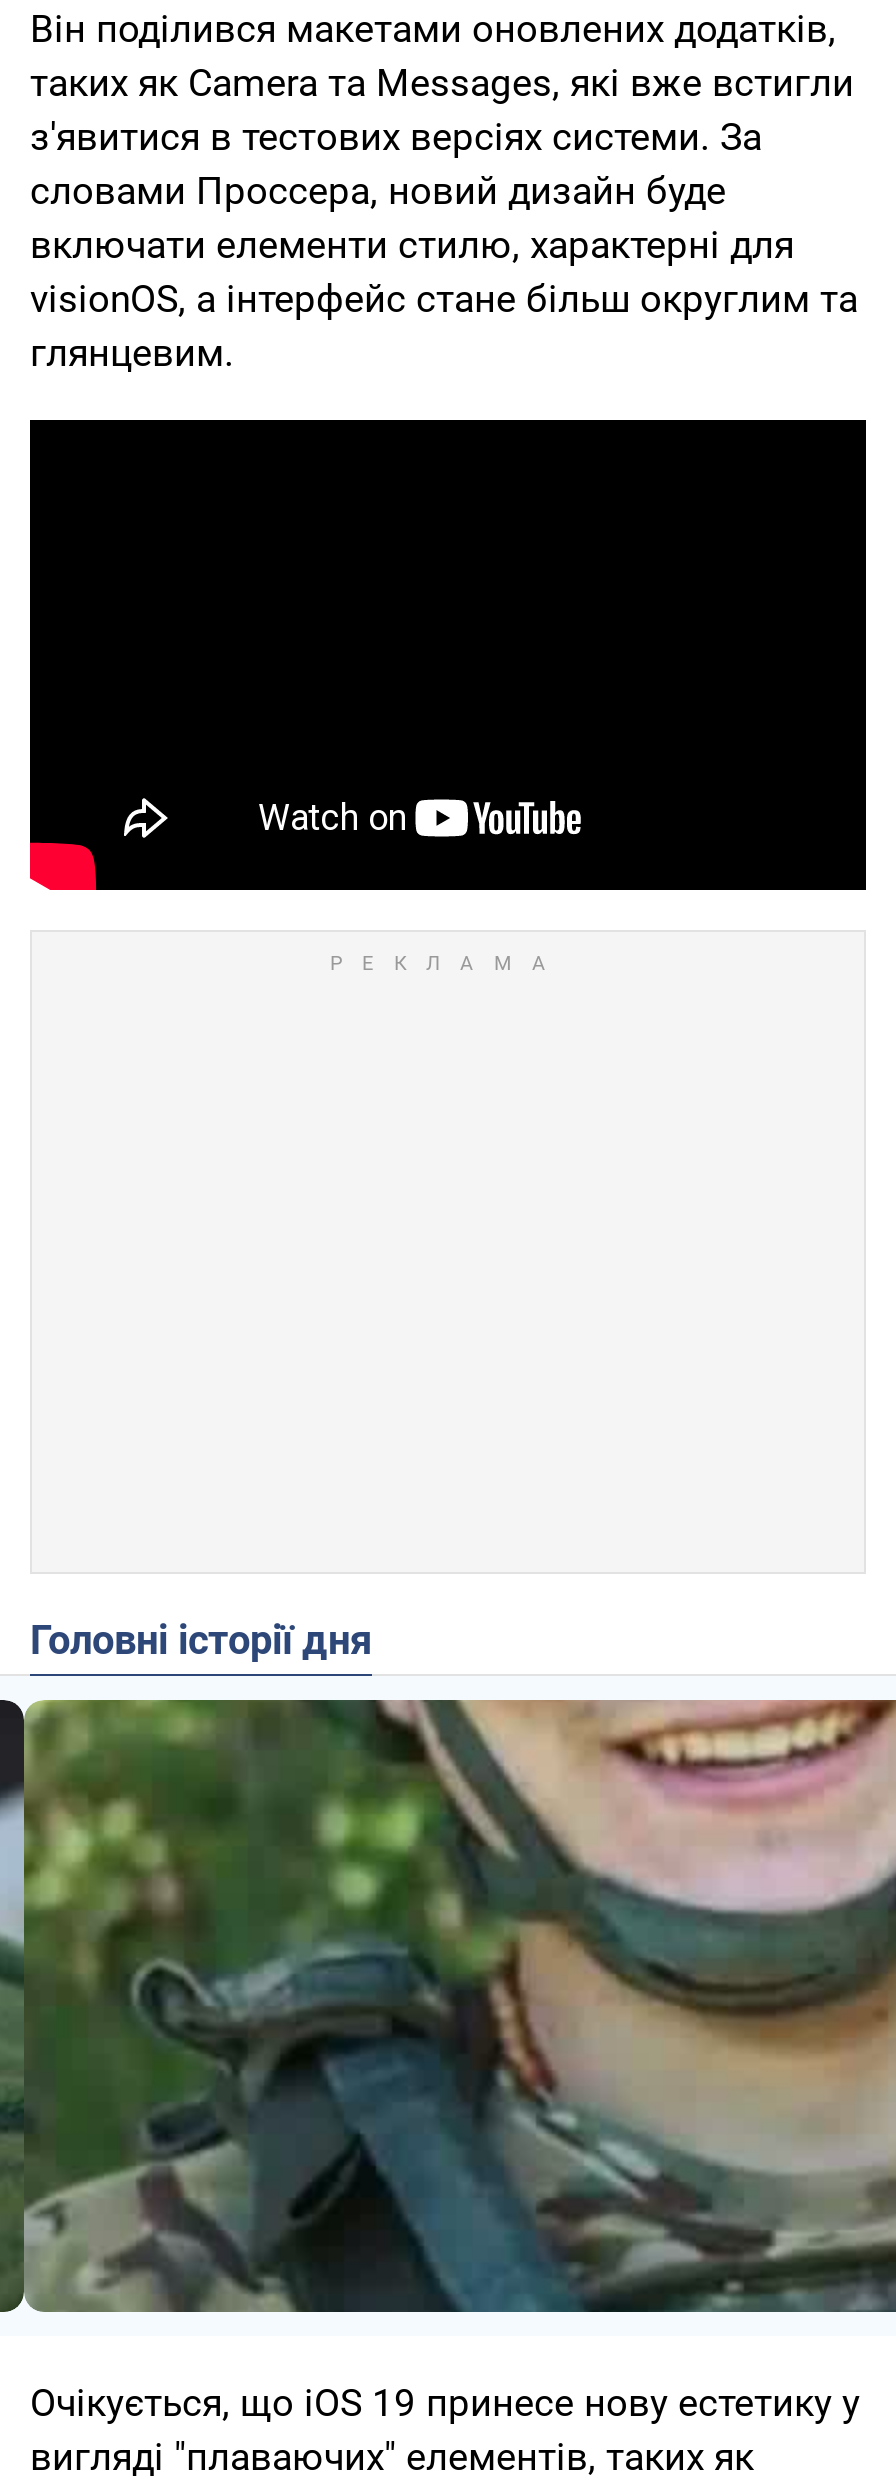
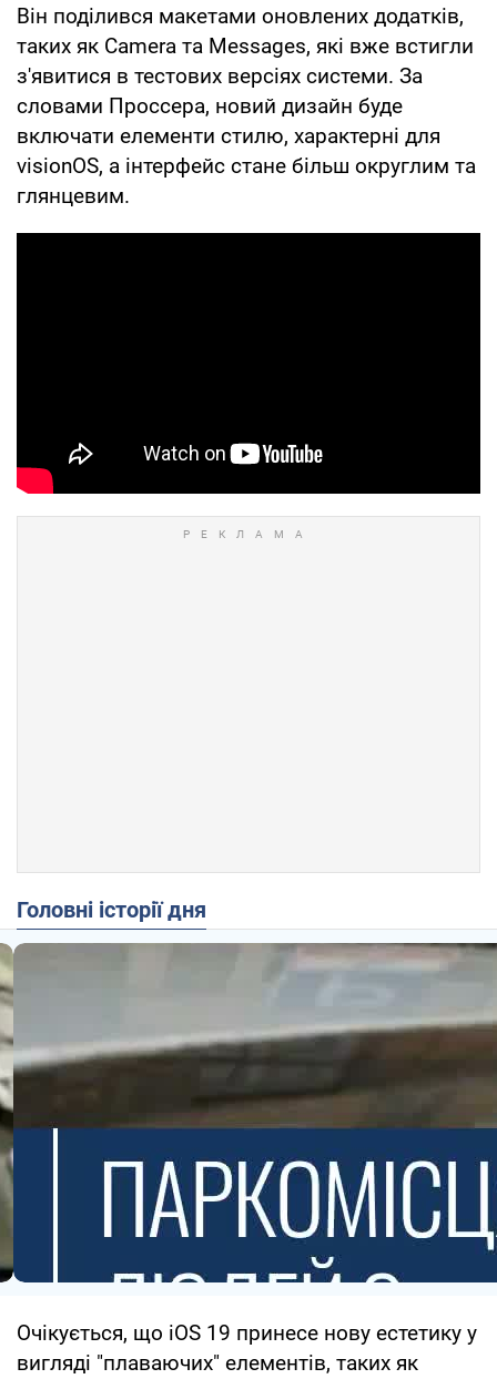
- [image]
+ [image]
